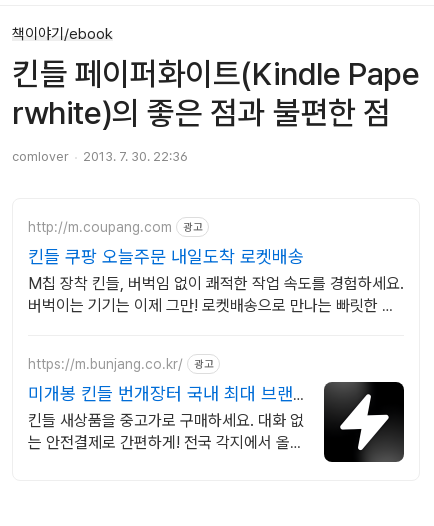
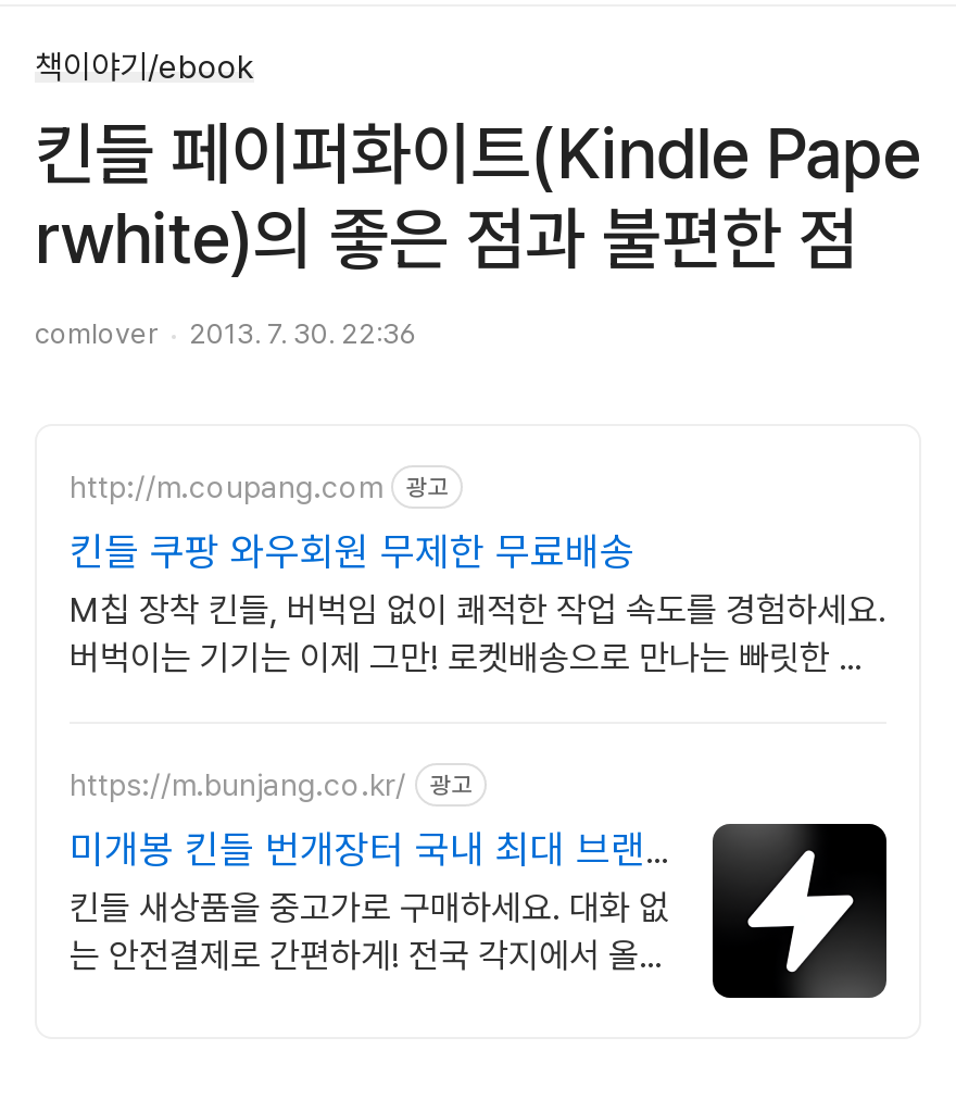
- 킨들 쿠팡 오늘주문 내일도착 로켓배송
+ 킨들 쿠팡 와우회원 무제한 무료배송
